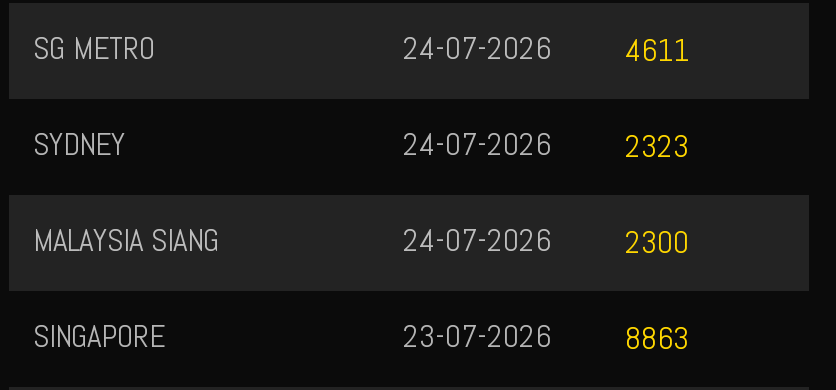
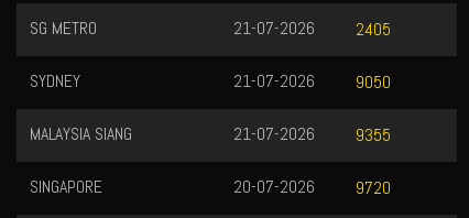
- 24-07-2026
+ 21-07-2026

- 4611
+ 2405

- 24-07-2026
+ 21-07-2026

- 2323
+ 9050

- 24-07-2026
+ 21-07-2026

- 2300
+ 9355

- 23-07-2026
+ 20-07-2026

- 8863
+ 9720
